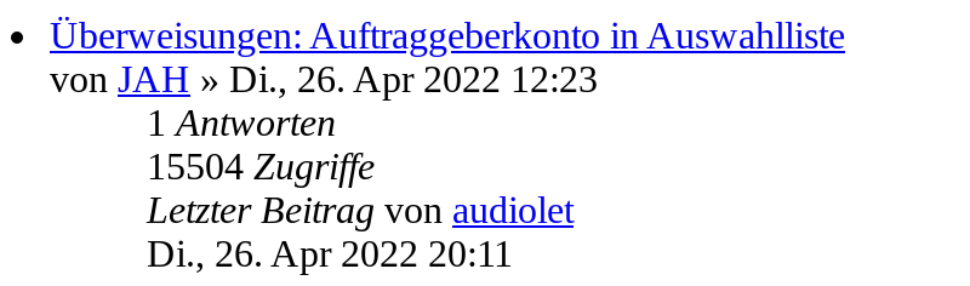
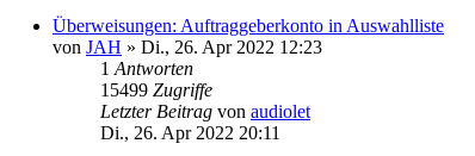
- 15504 Zugriffe
+ 15499 Zugriffe
